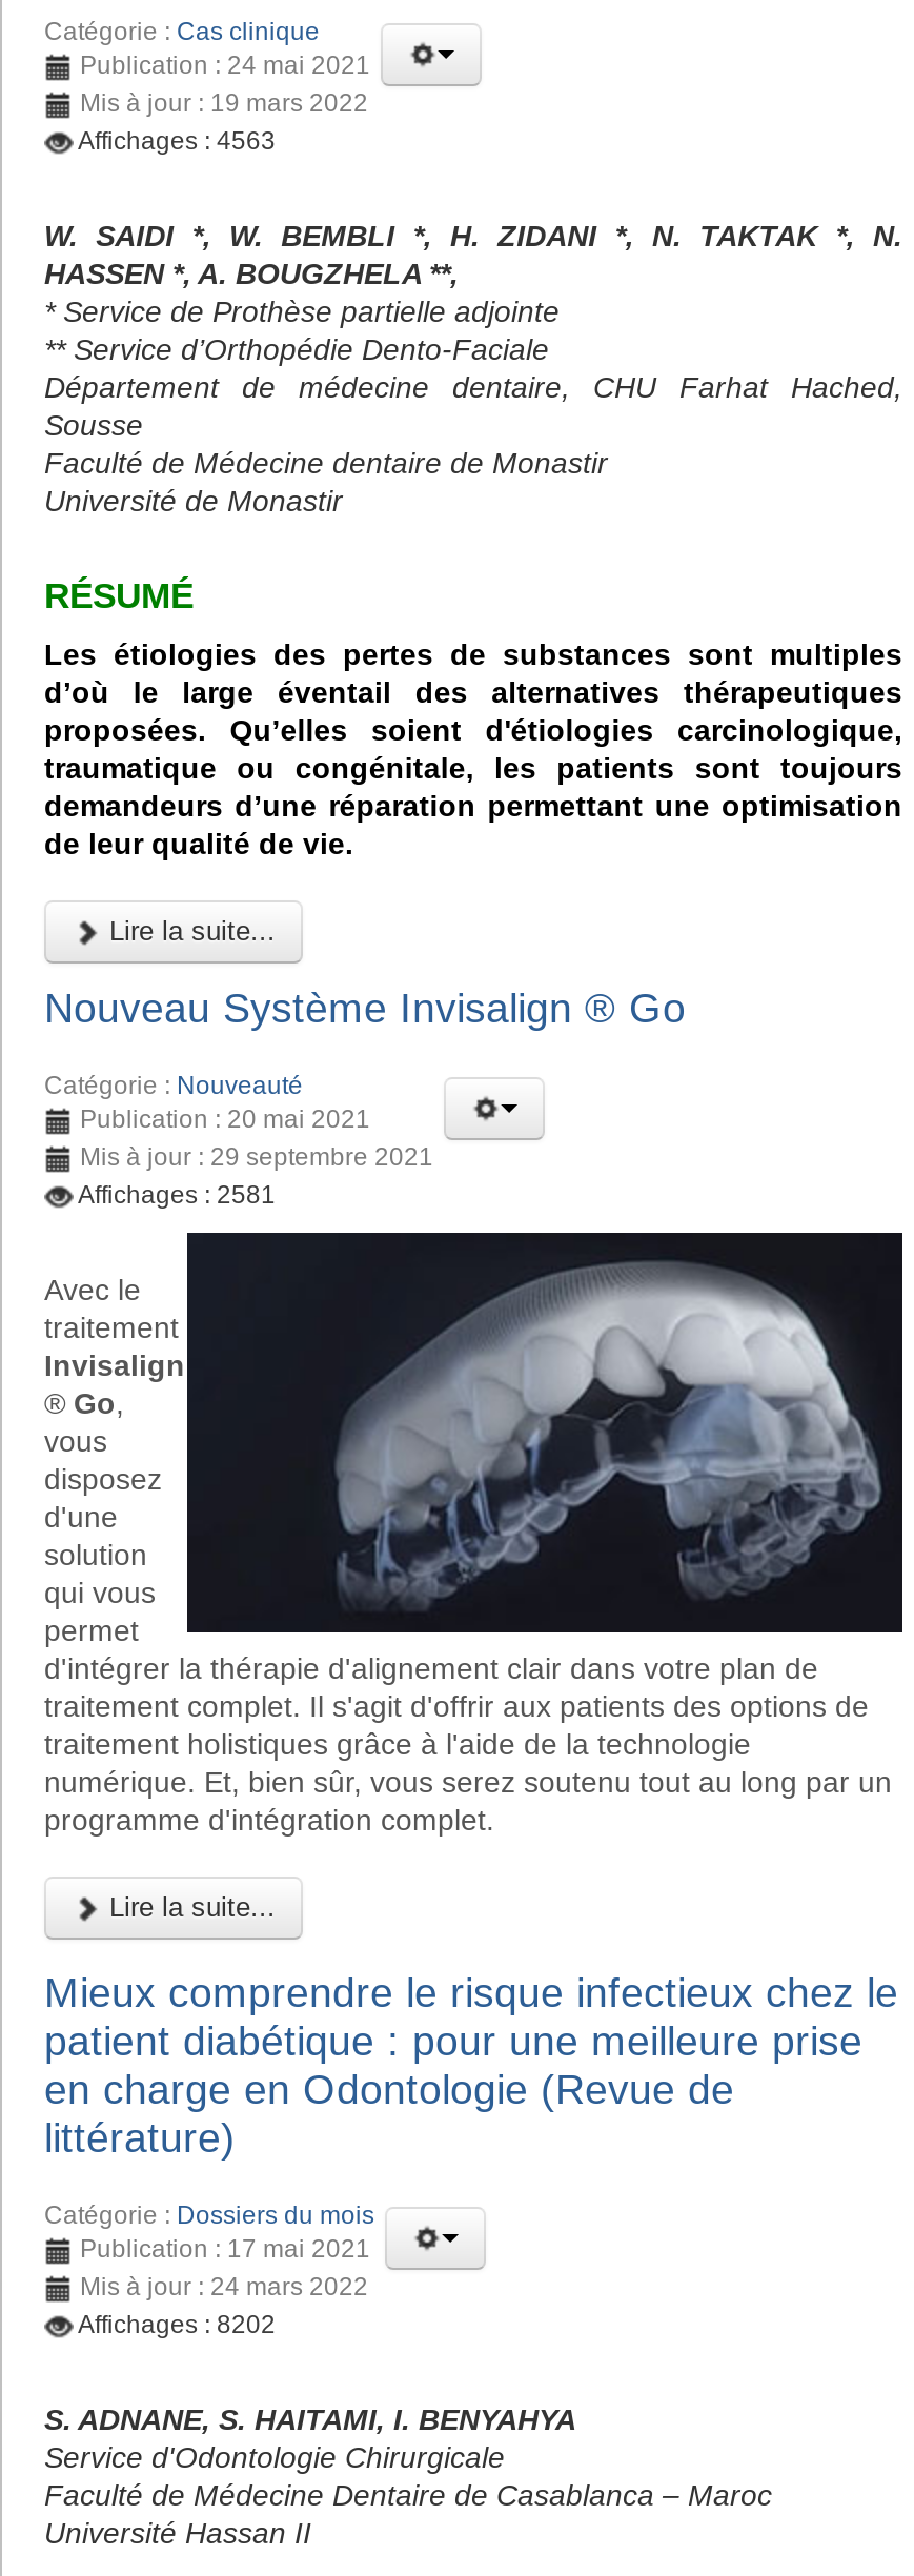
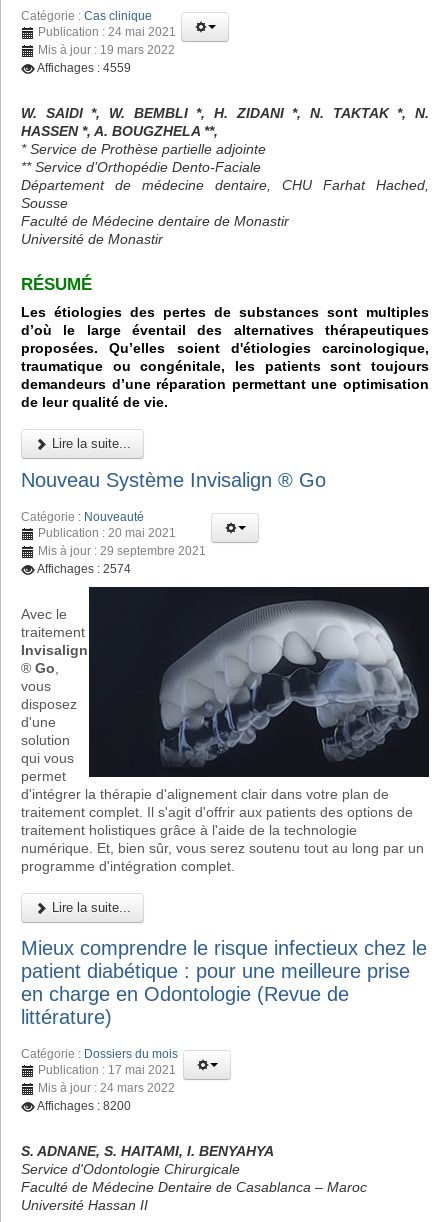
- Affichages : 4563
+ Affichages : 4559

- Affichages : 2581
+ Affichages : 2574

- Affichages : 8202
+ Affichages : 8200
